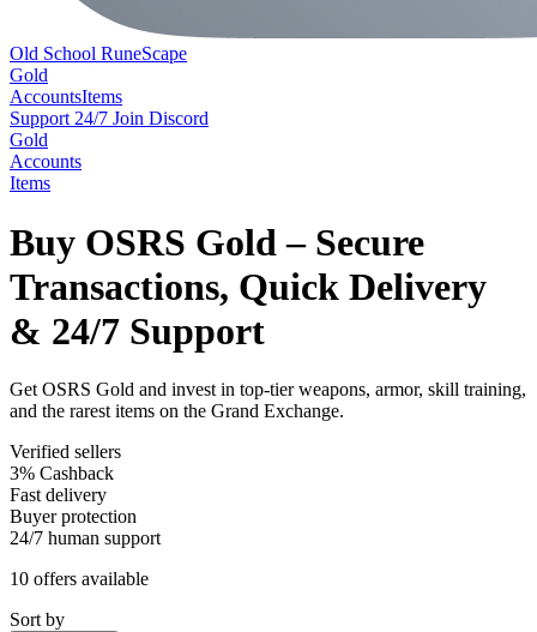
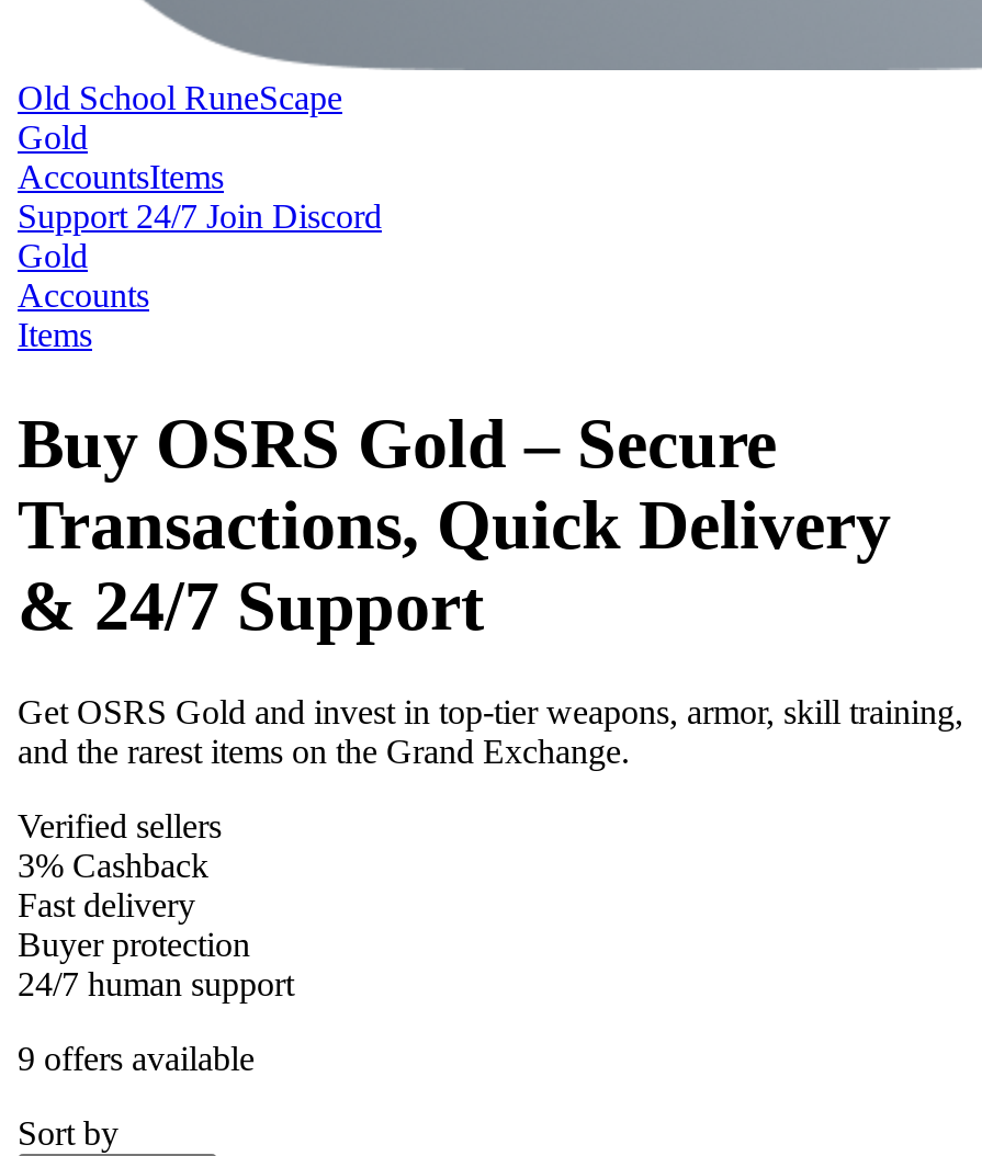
- 10 offers available
+ 9 offers available
